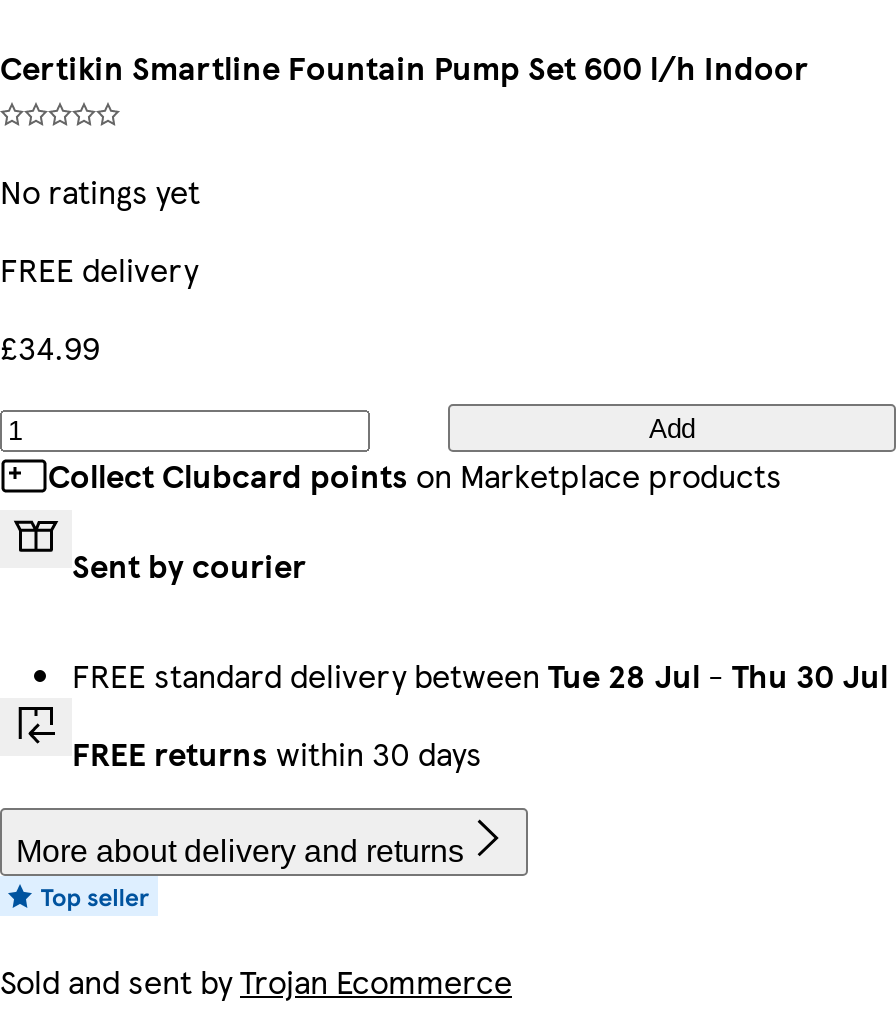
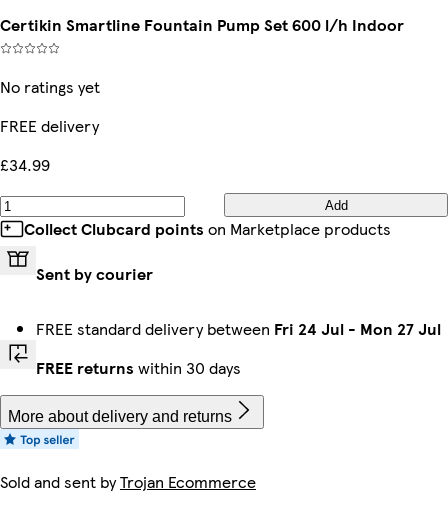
- FREE standard delivery between Tue 28 Jul - Thu 30 Jul
+ FREE standard delivery between Fri 24 Jul - Mon 27 Jul
